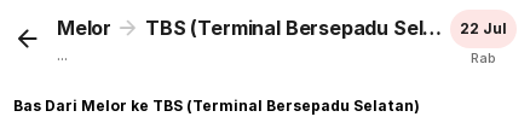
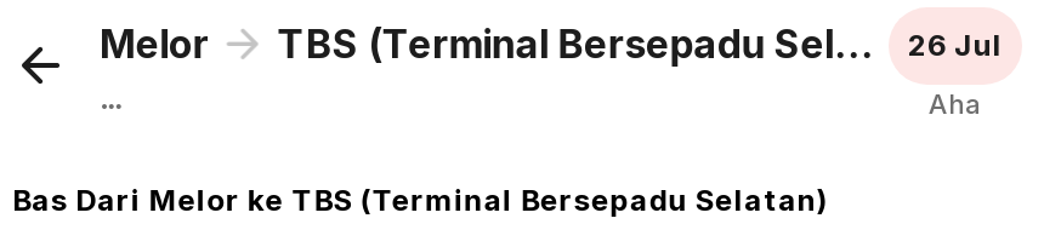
- 22 Jul
+ 26 Jul

- Rab
+ Aha
